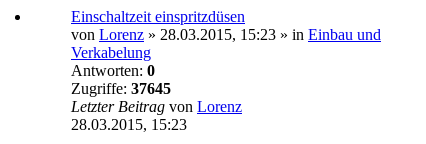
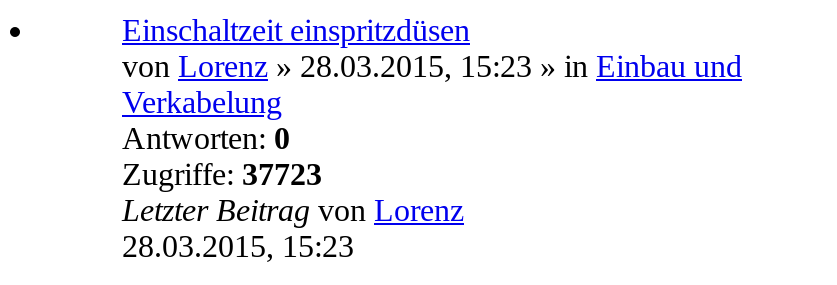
- Zugriffe: 37645
+ Zugriffe: 37723
